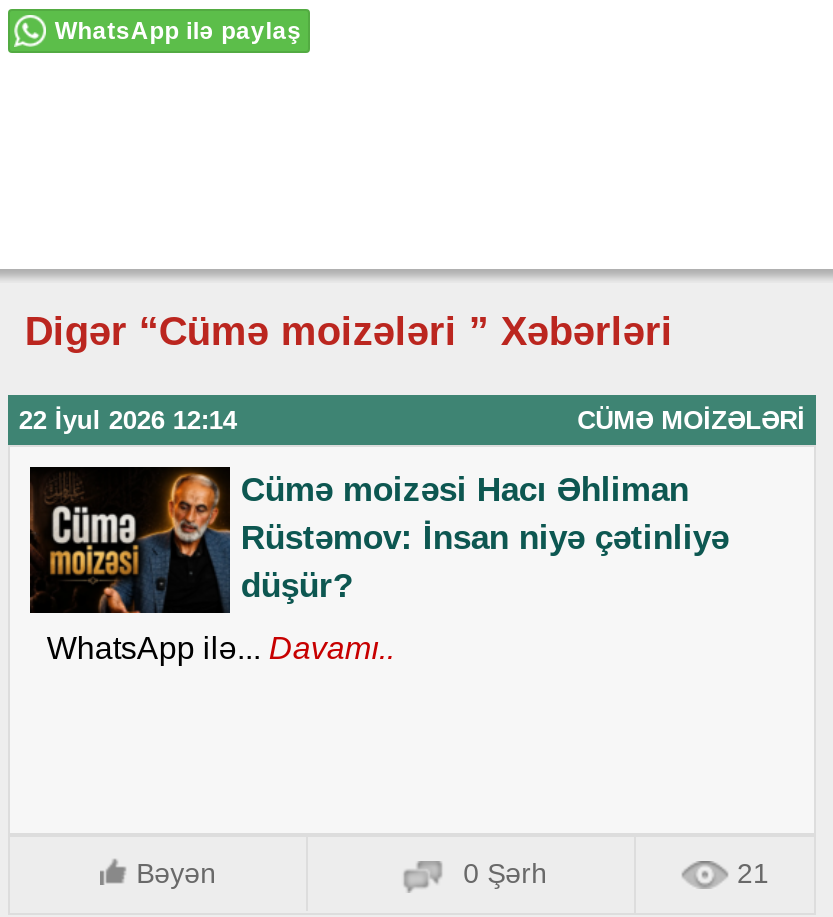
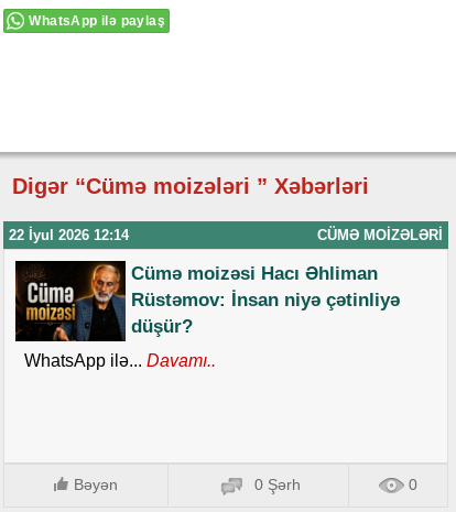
- 21
+ 0
